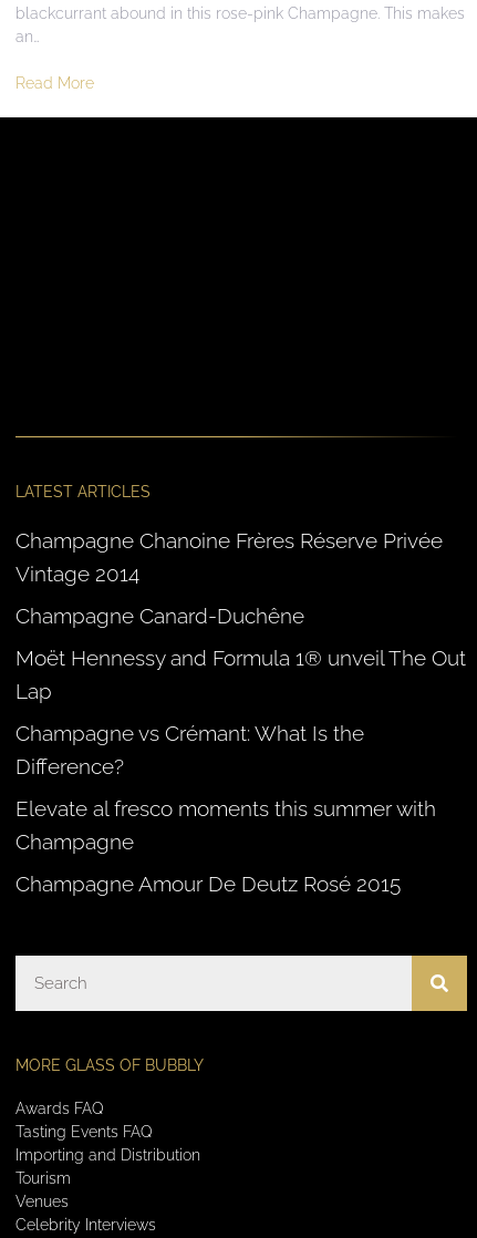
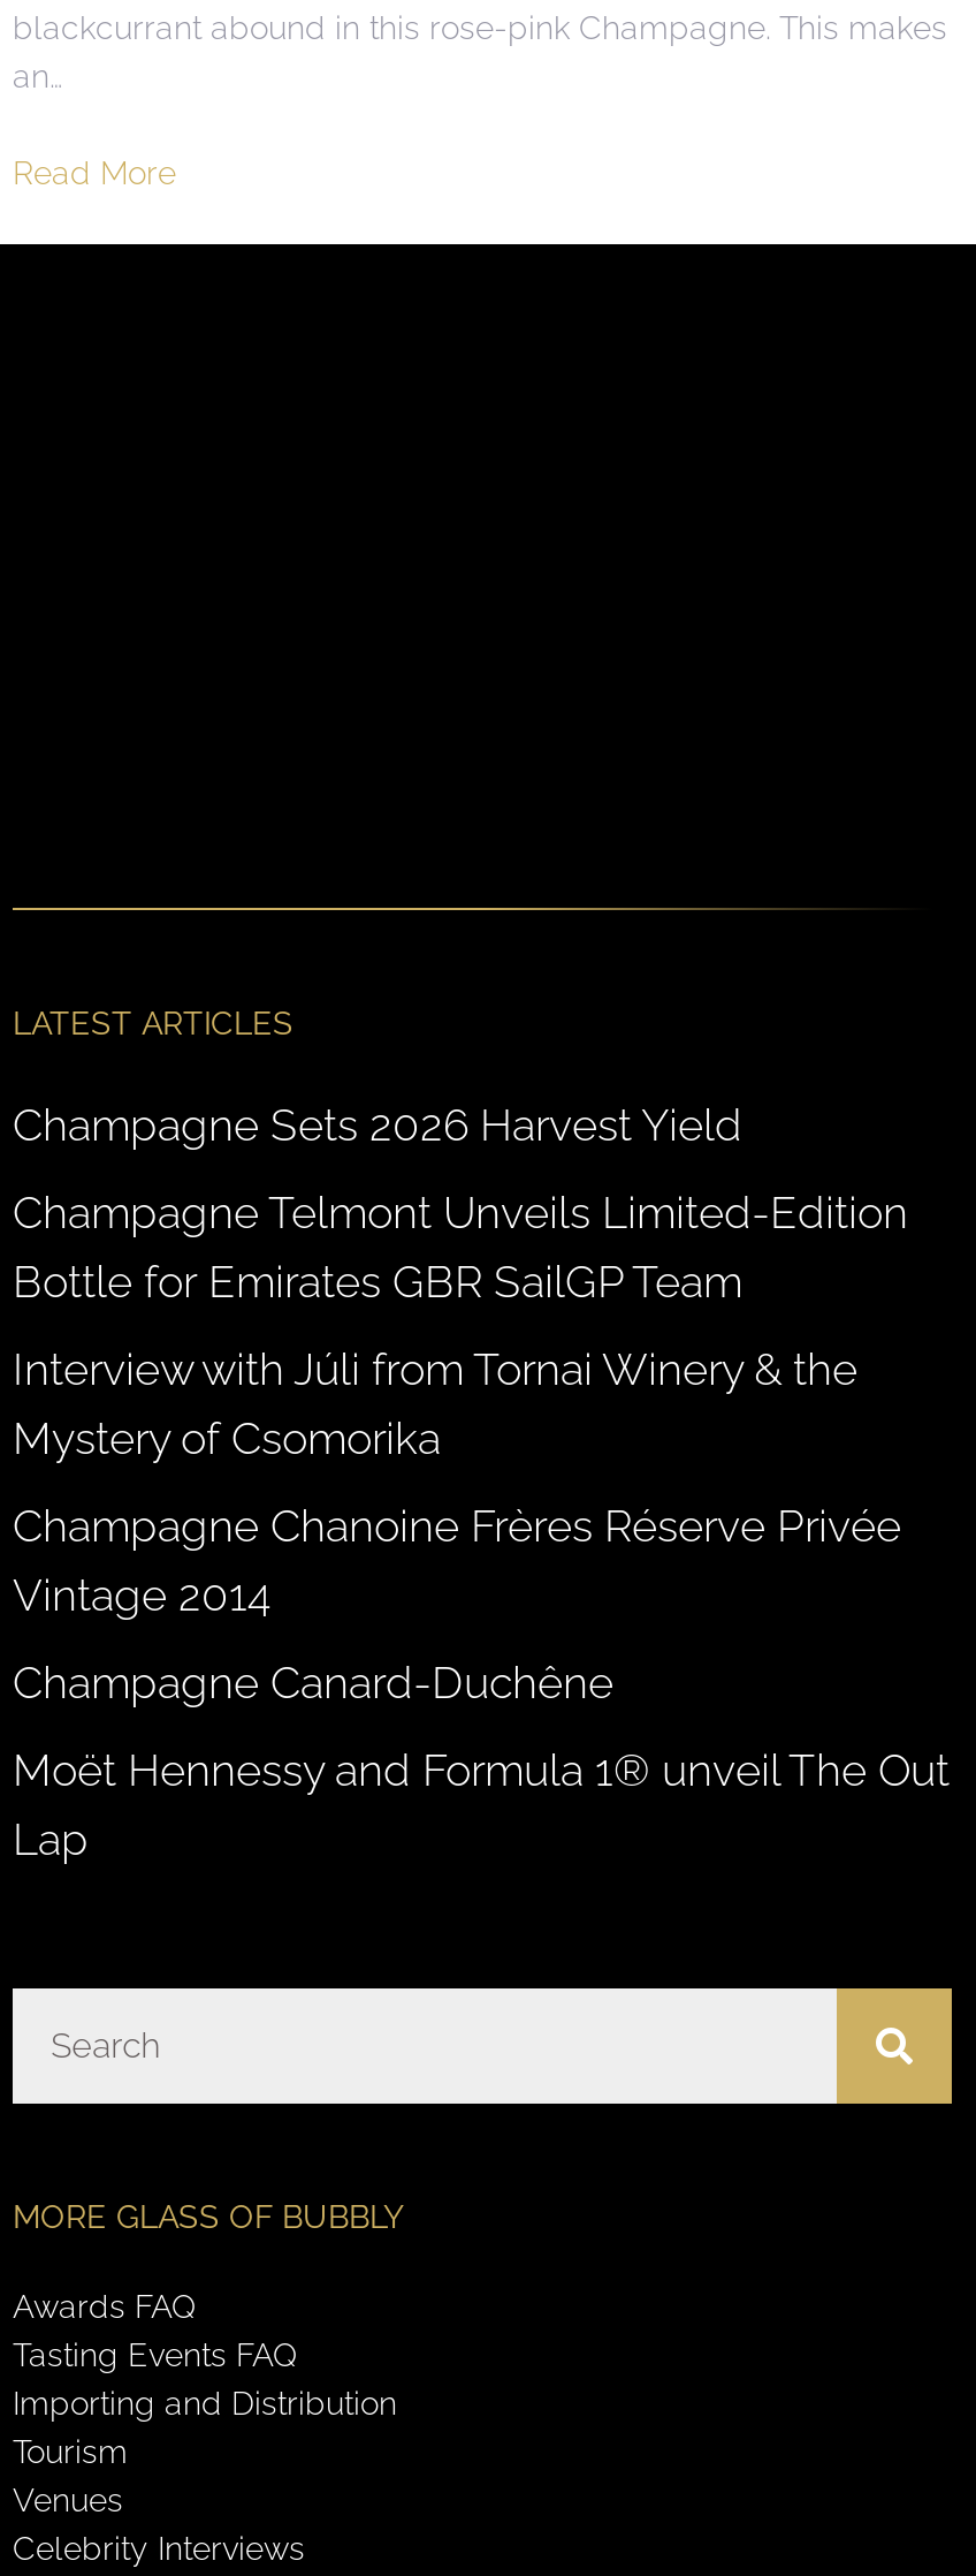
+ Champagne Sets 2026 Harvest Yield
+ Champagne Telmont Unveils Limited-Edition
+ Bottle for Emirates GBR SailGP Team
+ Interview with Júli from Tornai Winery & the
+ Mystery of Csomorika

moved down: Champagne Chanoine Frères Réserve Privée | Vintage 2014 | Champagne Canard-Duchêne | Moët Hennessy and Formula 1® unveil The Out | Lap

- Champagne vs Crémant: What Is the
- Difference?
- Elevate al fresco moments this summer with
- Champagne
- Champagne Amour De Deutz Rosé 2015
